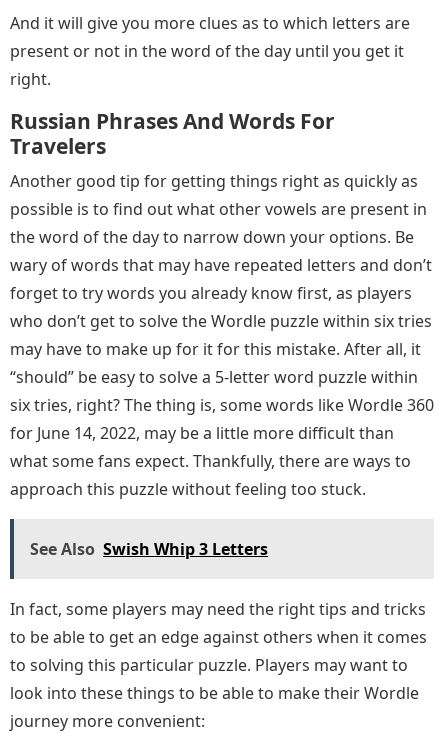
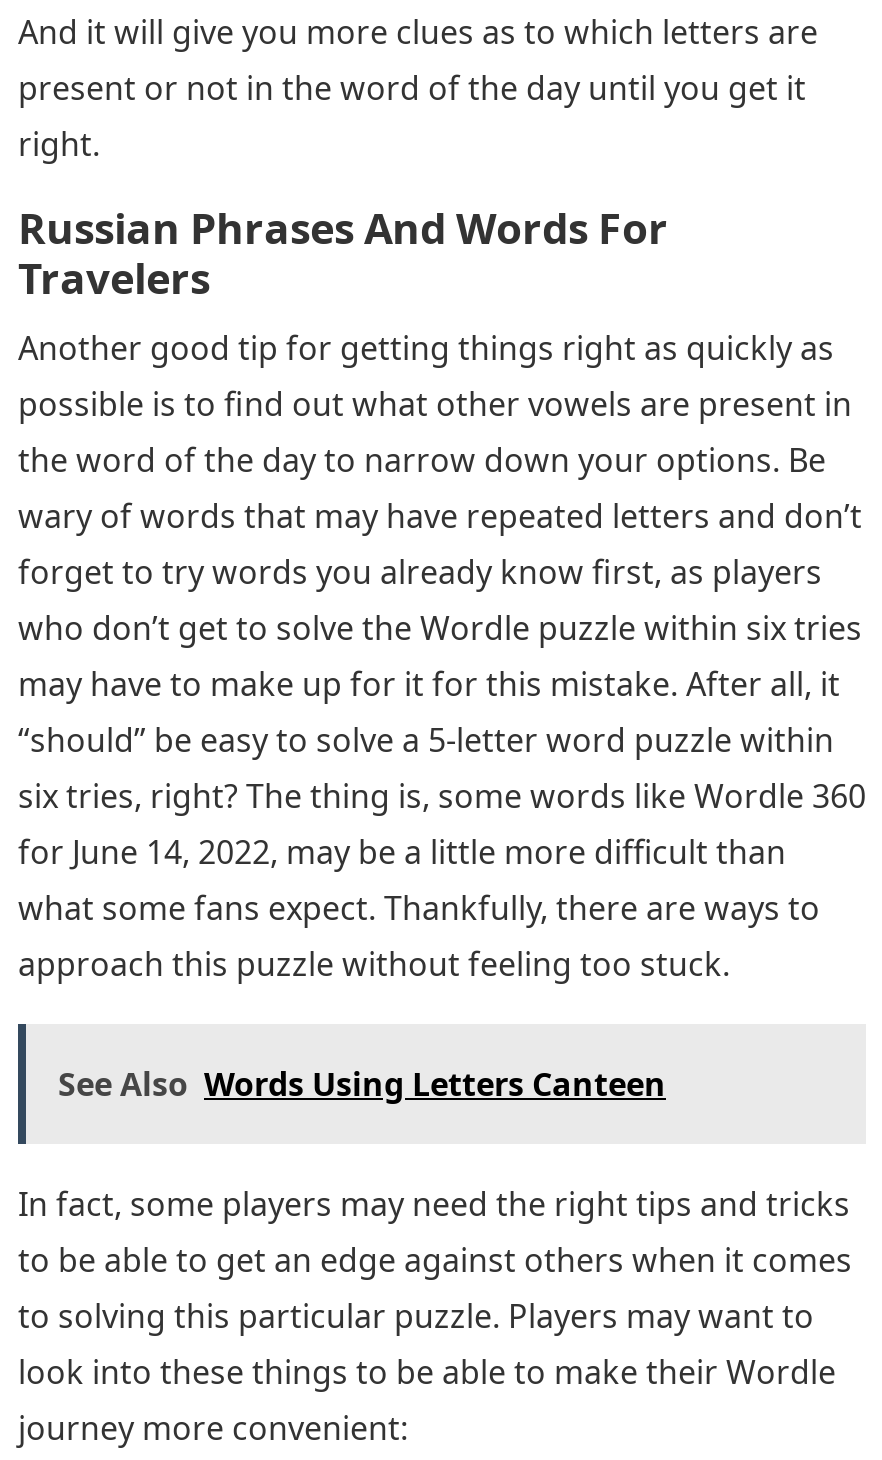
- See Also Swish Whip 3 Letters
+ See Also Words Using Letters Canteen
